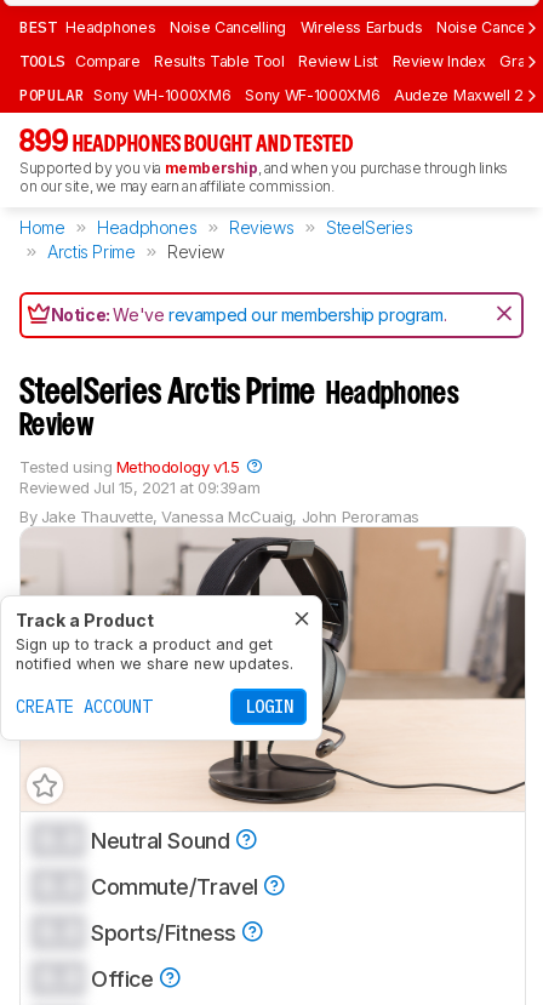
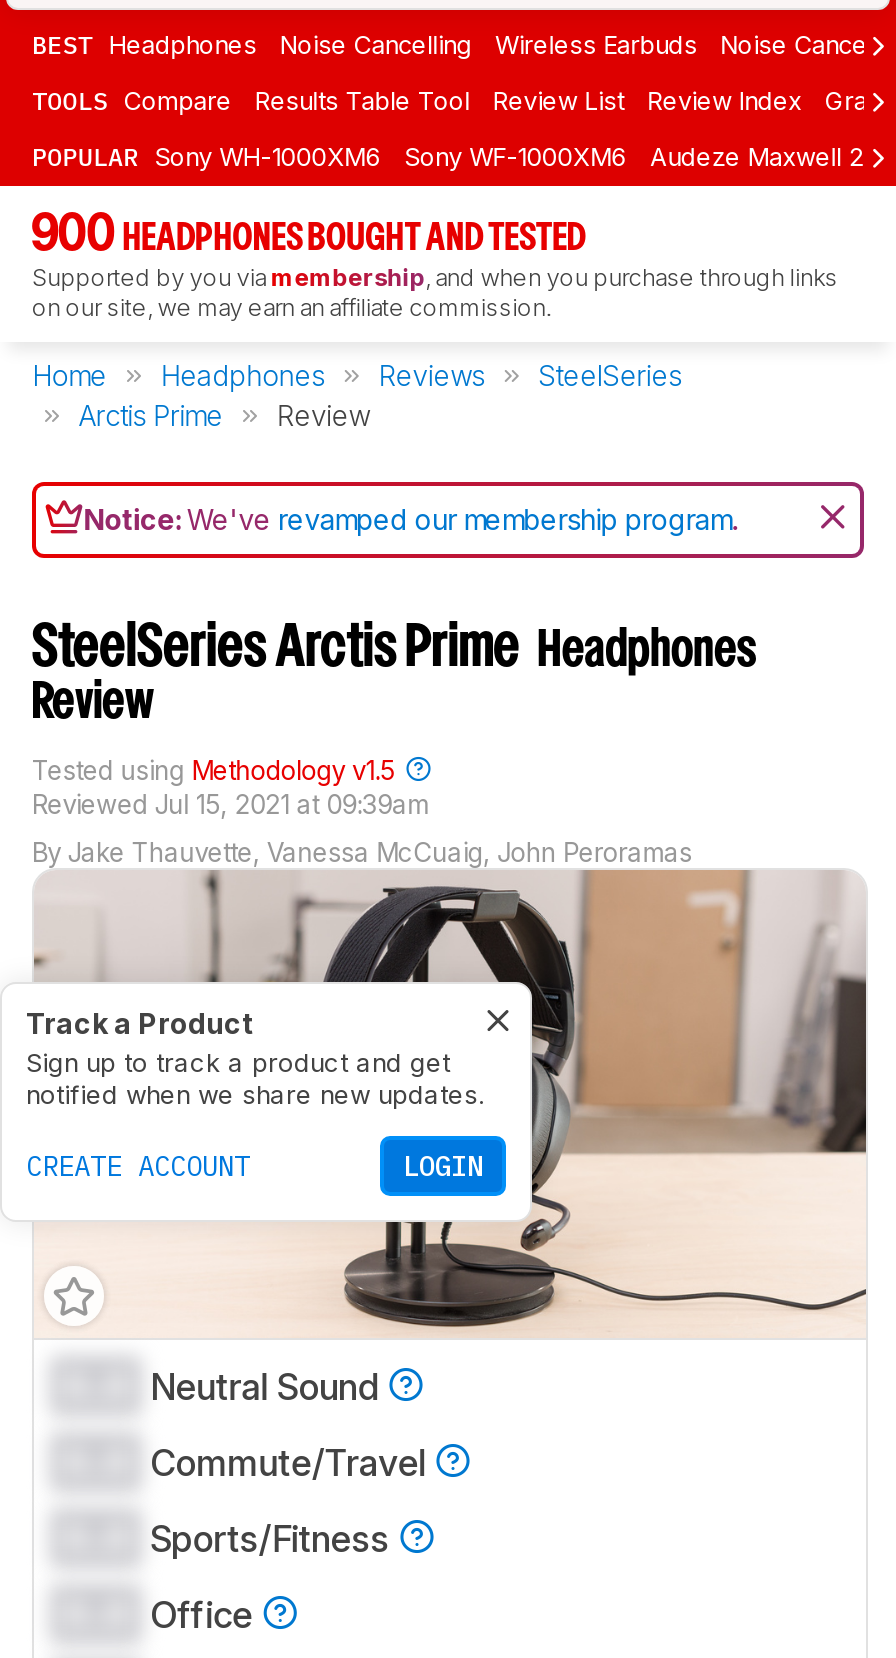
- 899 HEADPHONES BOUGHT AND TESTED
+ 900 HEADPHONES BOUGHT AND TESTED
